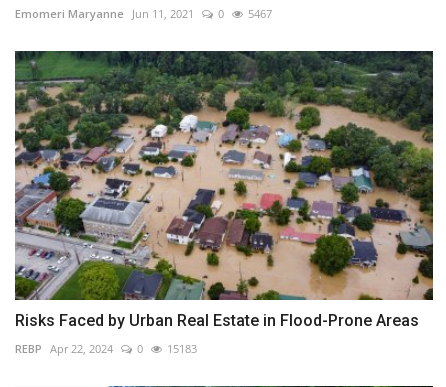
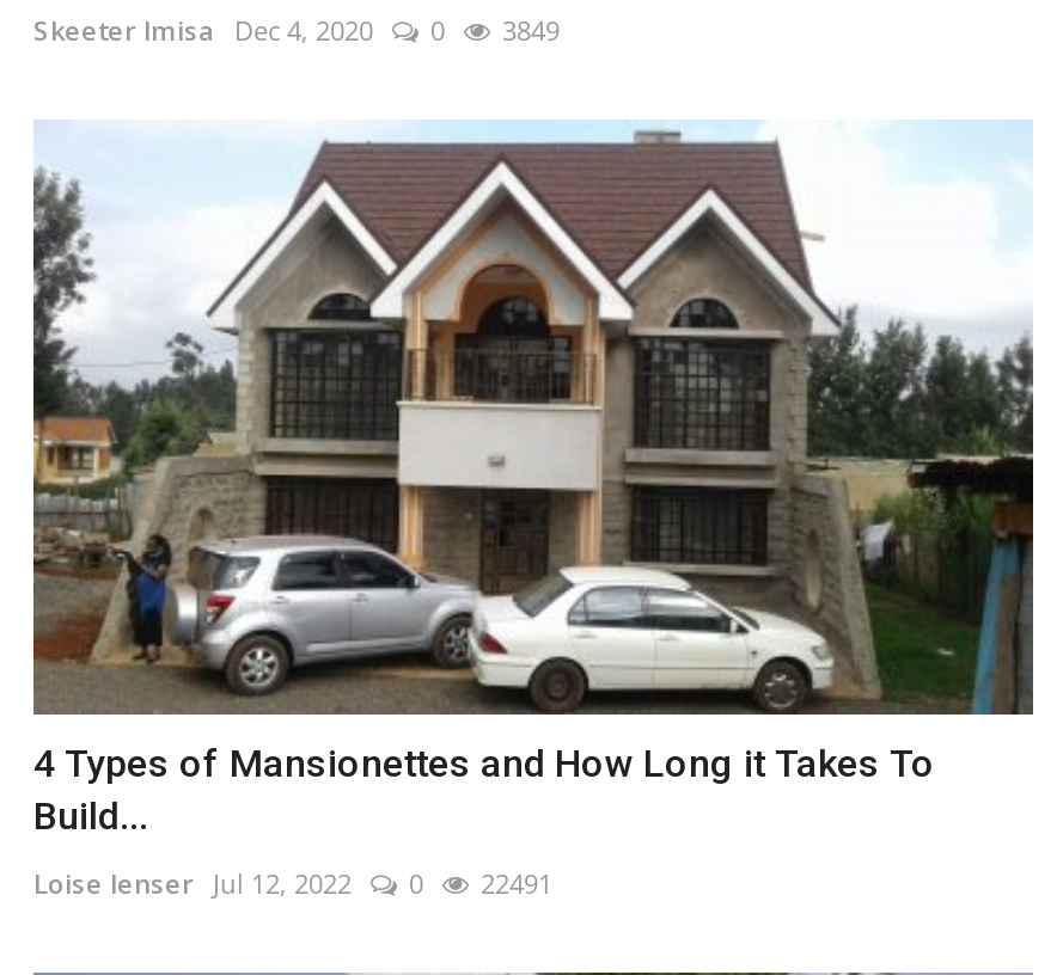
- Emomeri Maryanne Jun 11, 2021
+ Skeeter Imisa Dec 4, 2020

- 5467
+ 3849

- [image]
- Risks Faced by Urban Real Estate in Flood-Prone Areas
+ [image]
+ 4 Types of Mansionettes and How Long it Takes To
+ Build...

- REBP Apr 22, 2024
+ Loise lenser Jul 12, 2022

- 15183
+ 22491
